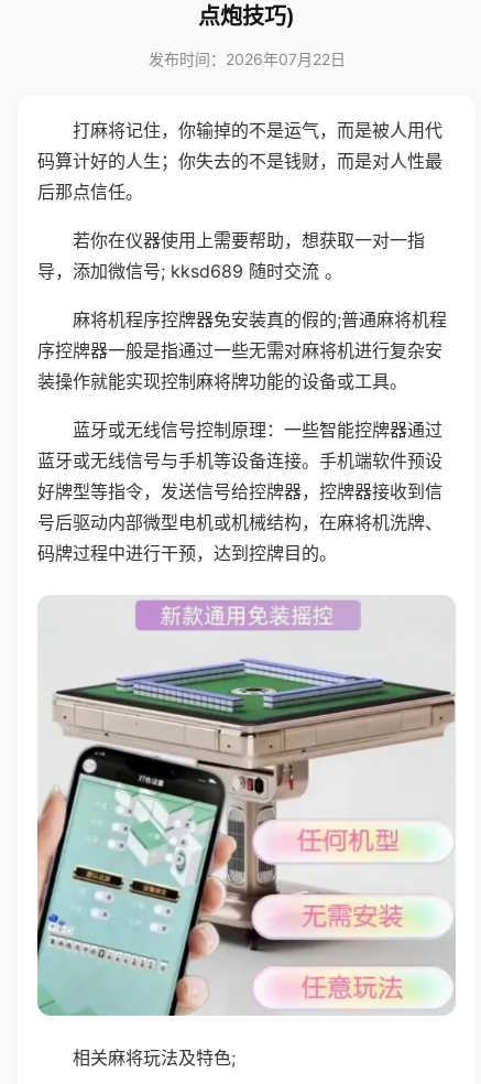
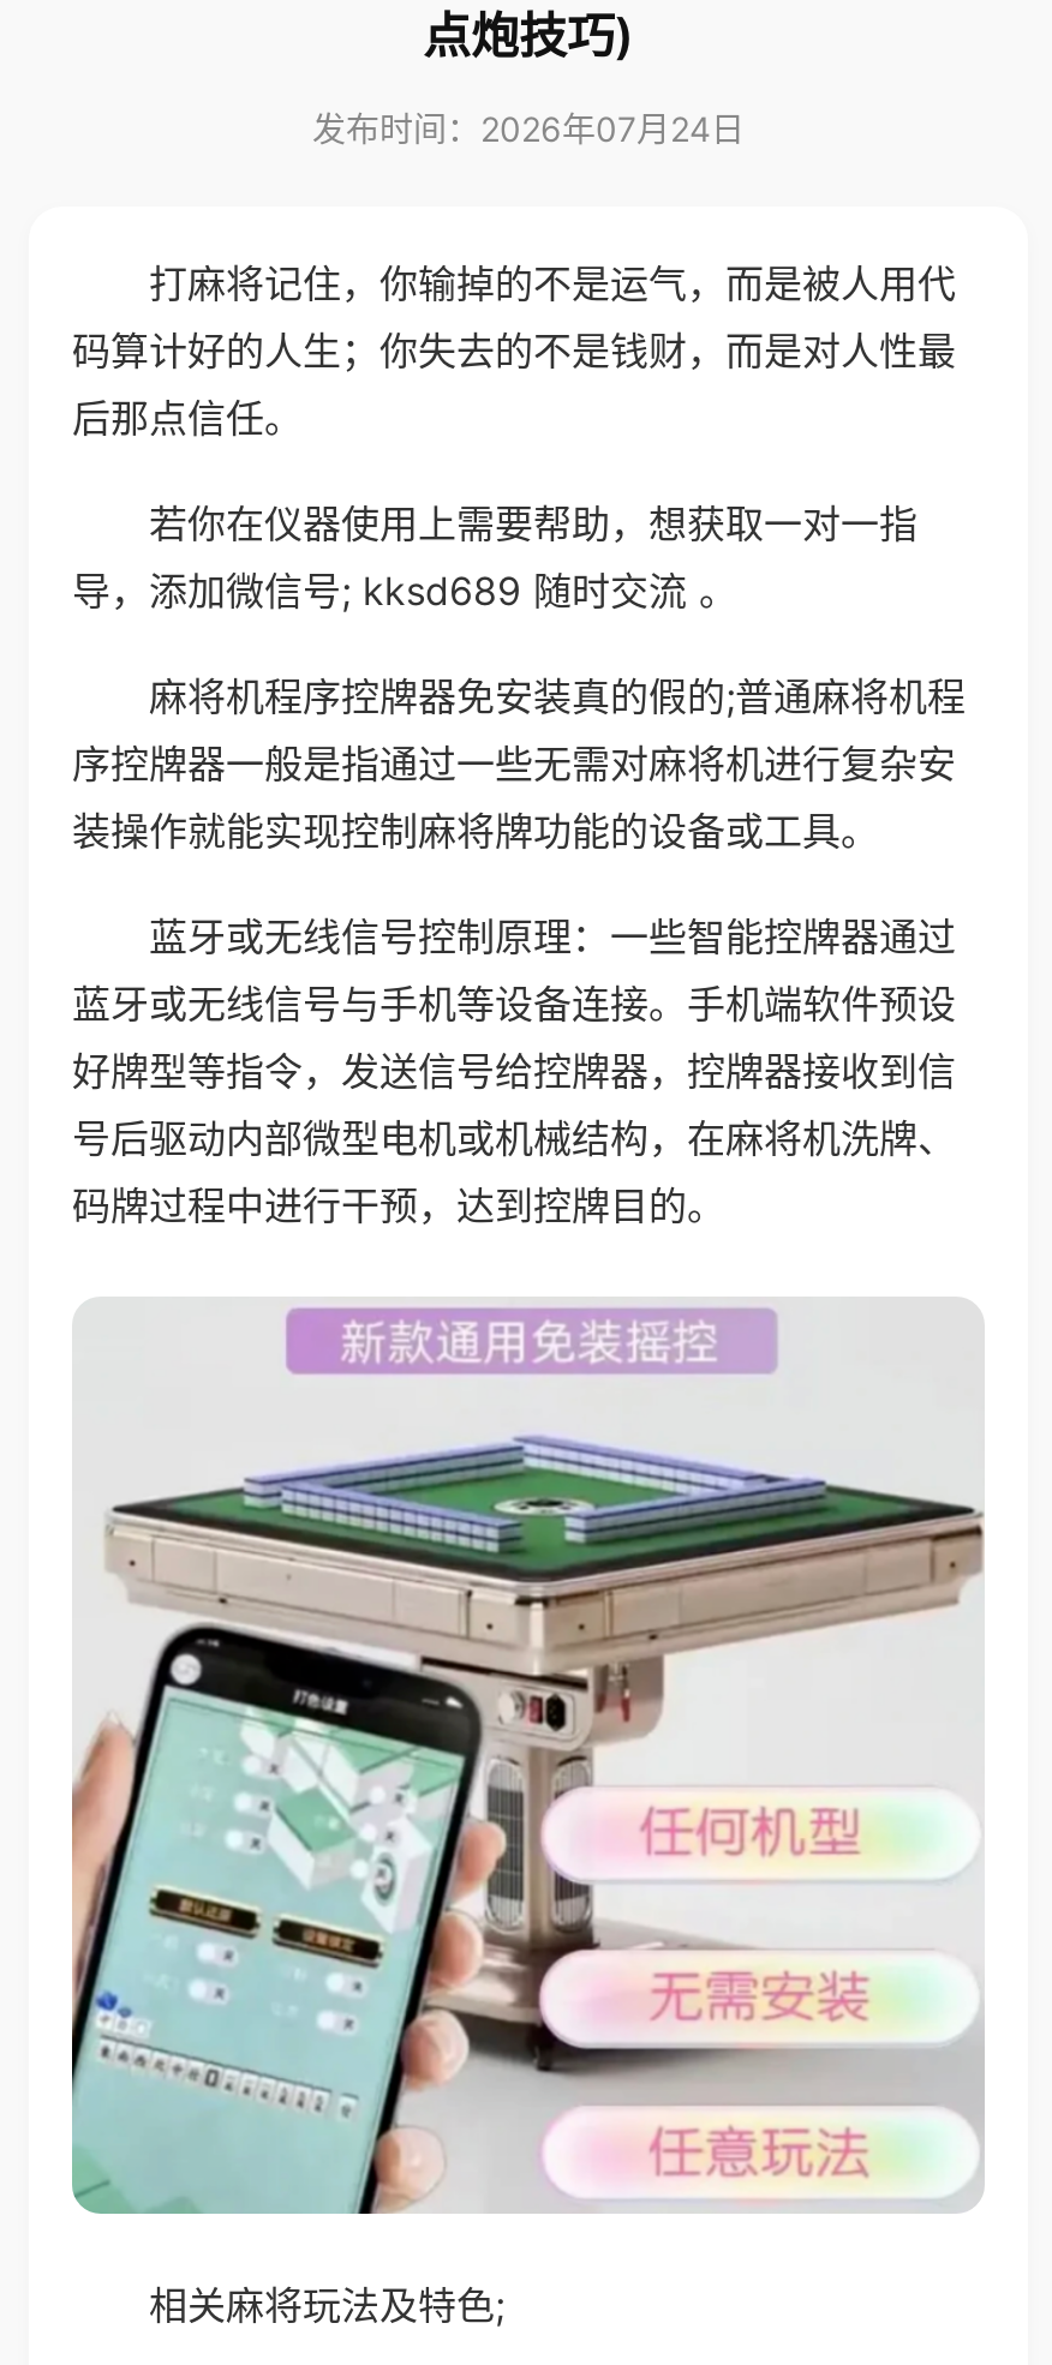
- 发布时间：2026年07月22日
+ 发布时间：2026年07月24日
